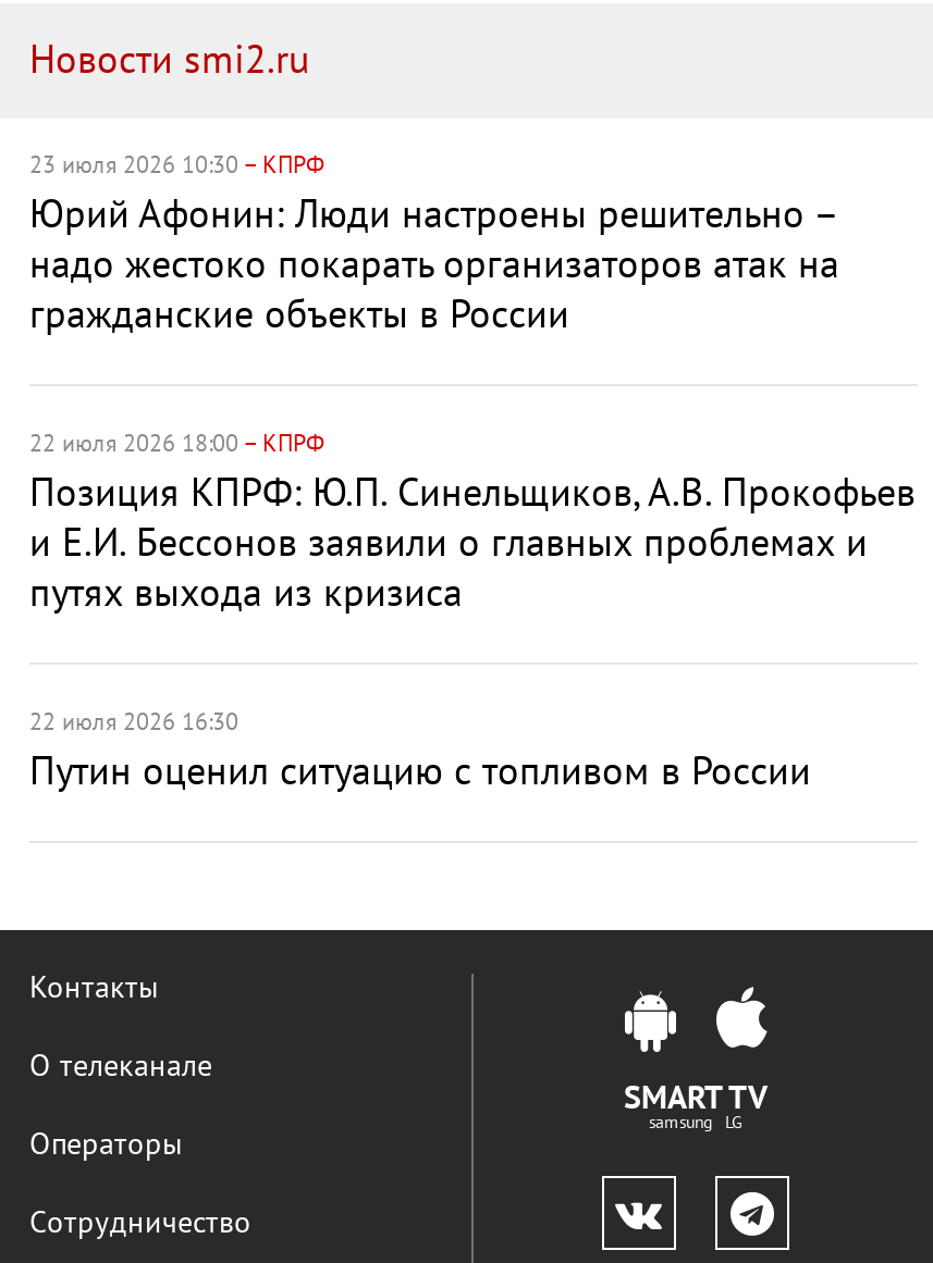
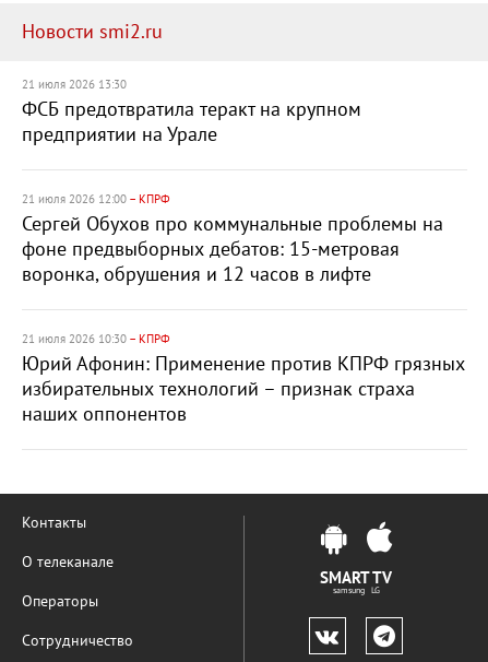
- 23 июля 2026 10:30 – КПРФ
- Юрий Афонин: Люди настроены решительно –
- надо жестоко покарать организаторов атак на
- гражданские объекты в России
+ 21 июля 2026 13:30
+ ФСБ предотвратила теракт на крупном
+ предприятии на Урале

- 22 июля 2026 18:00 – КПРФ
- Позиция КПРФ: Ю.П. Синельщиков, А.В. Прокофьев
- и Е.И. Бессонов заявили о главных проблемах и
- путях выхода из кризиса
+ 21 июля 2026 12:00 – КПРФ
+ Сергей Обухов про коммунальные проблемы на
+ фоне предвыборных дебатов: 15-метровая
+ воронка, обрушения и 12 часов в лифте

- 22 июля 2026 16:30
- Путин оценил ситуацию с топливом в России
+ 21 июля 2026 10:30 – КПРФ
+ Юрий Афонин: Применение против КПРФ грязных
+ избирательных технологий – признак страха
+ наших оппонентов
